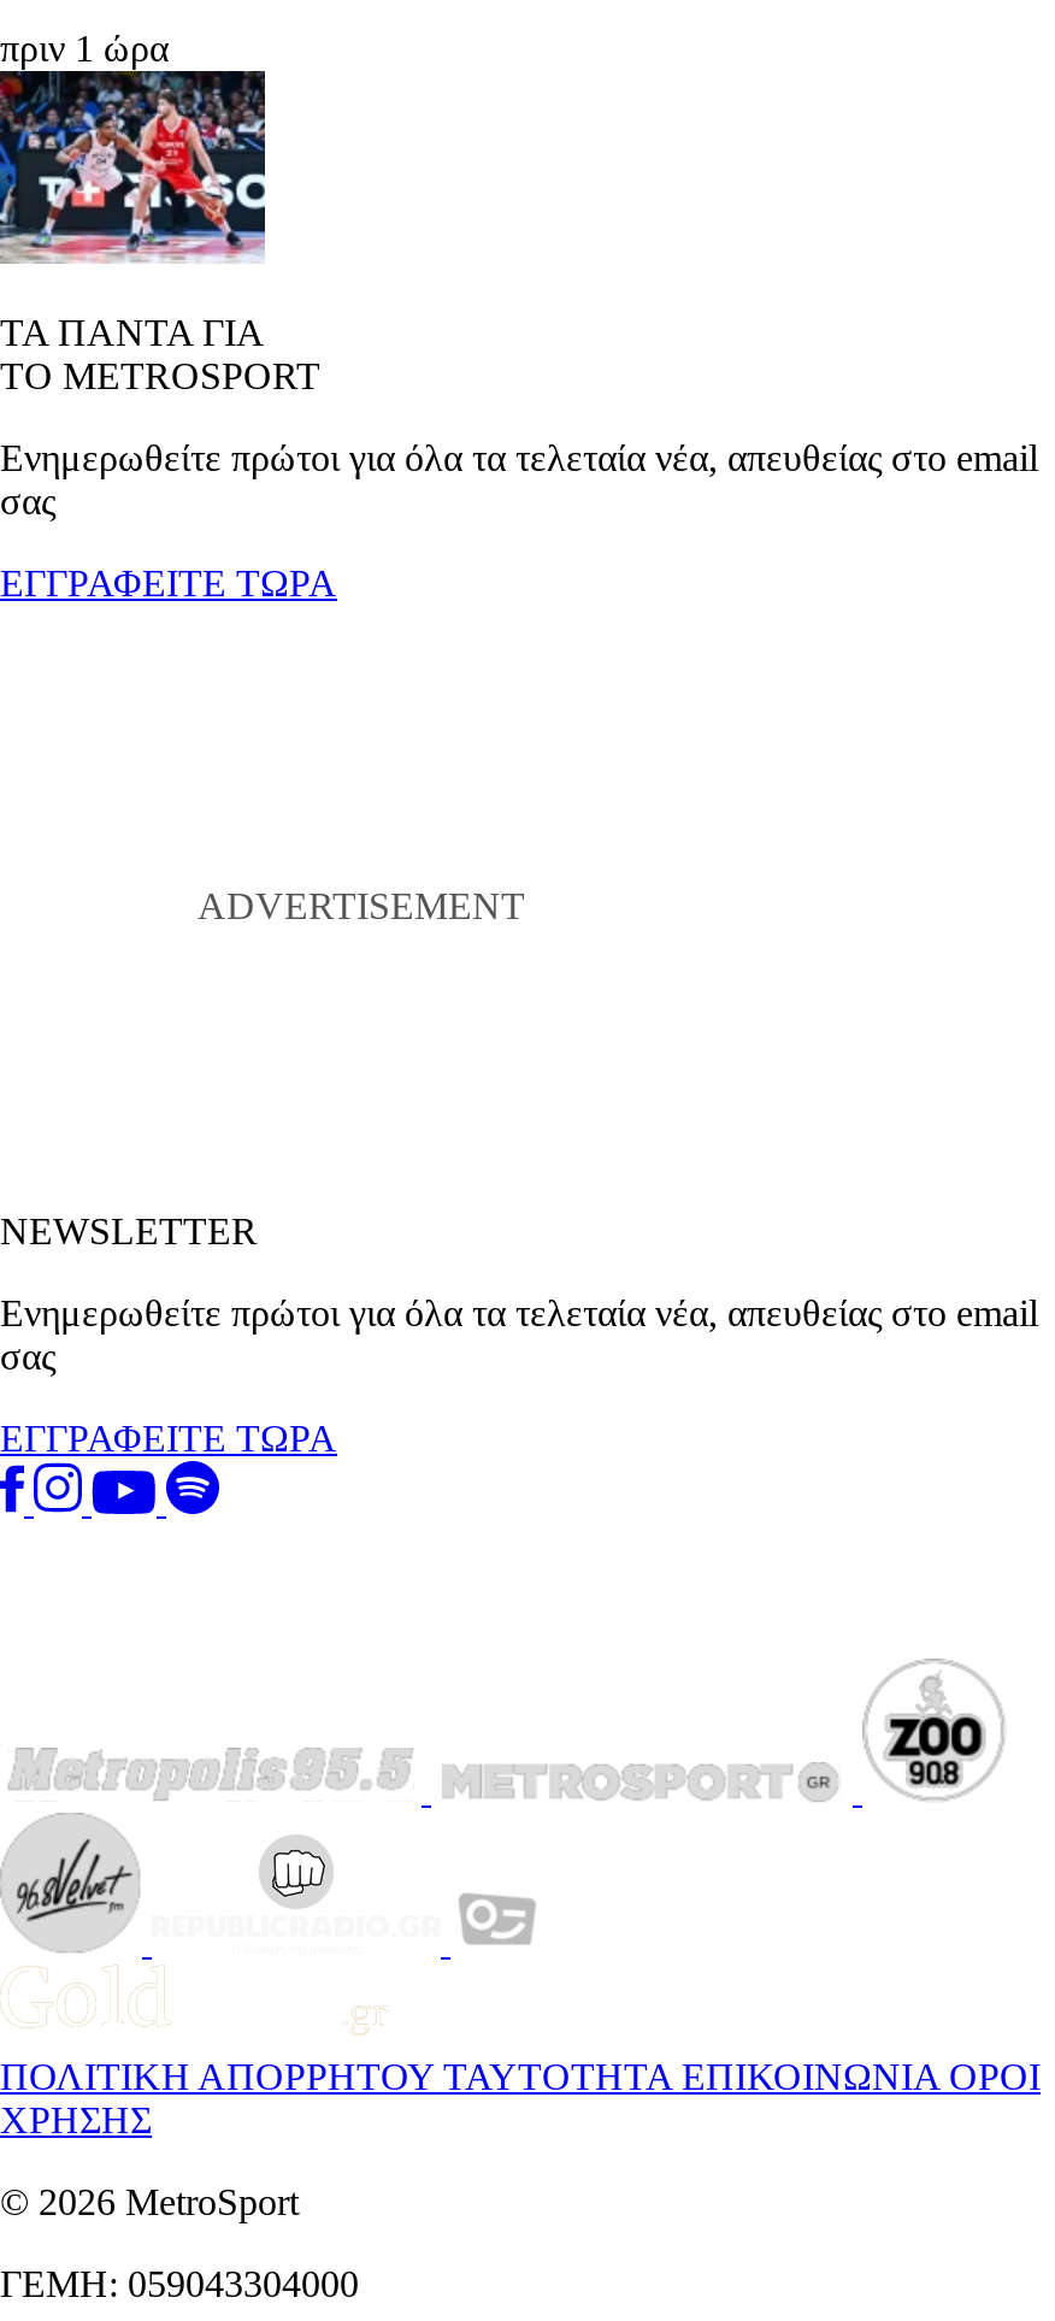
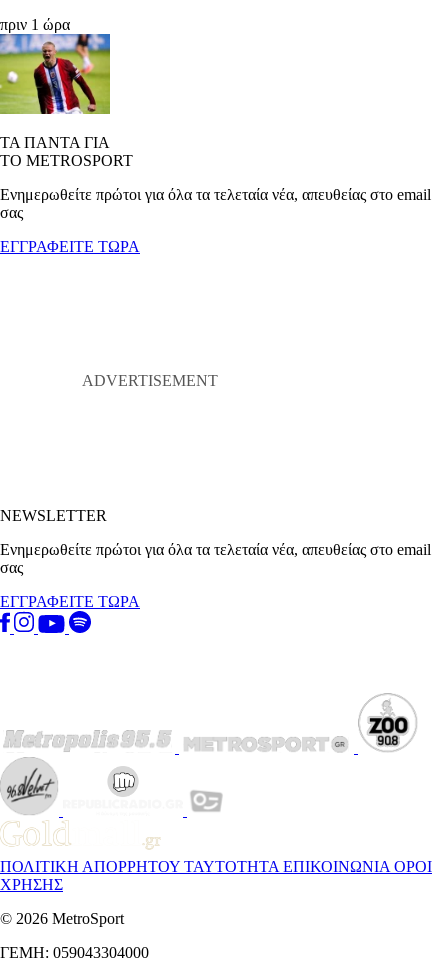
- [image]
+ [image]
